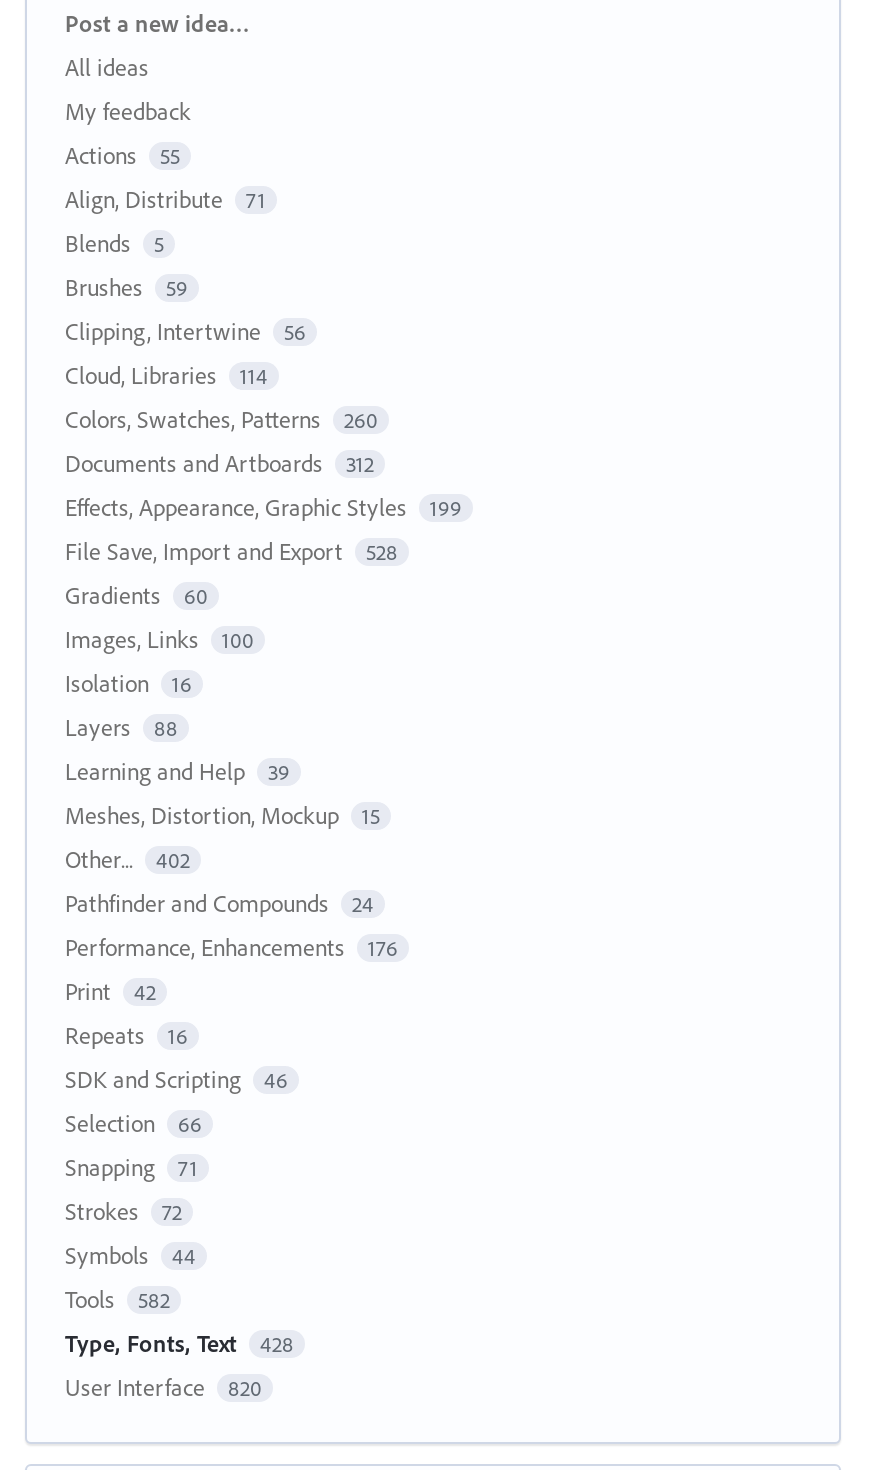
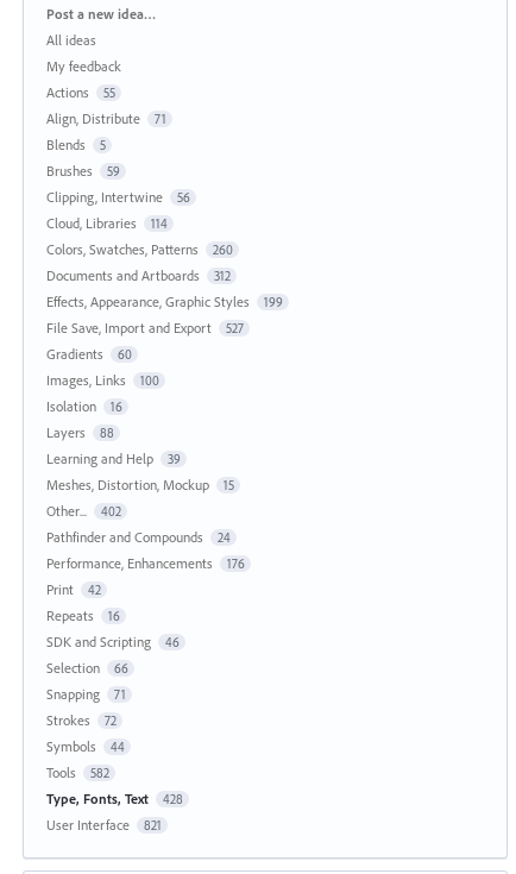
- File Save, Import and Export 528
+ File Save, Import and Export 527

- User Interface 820
+ User Interface 821
